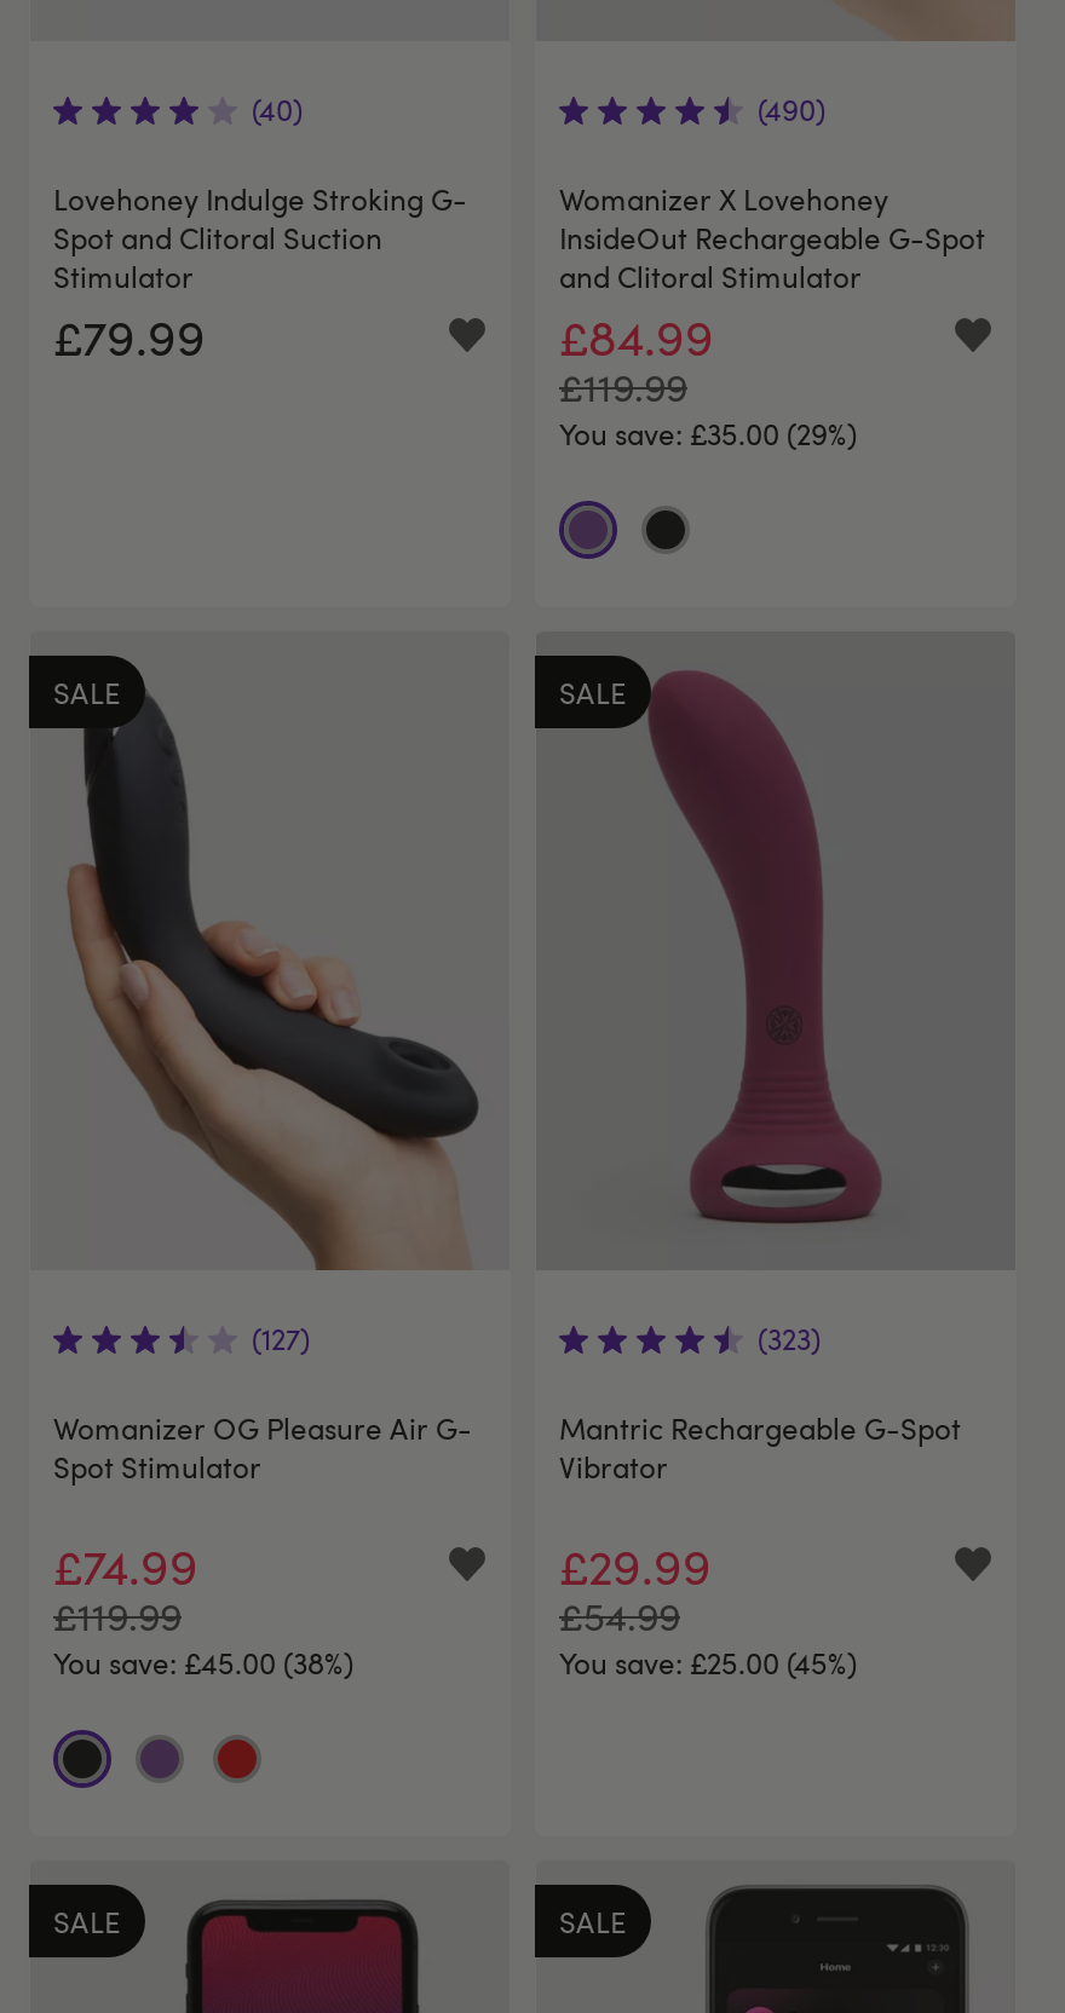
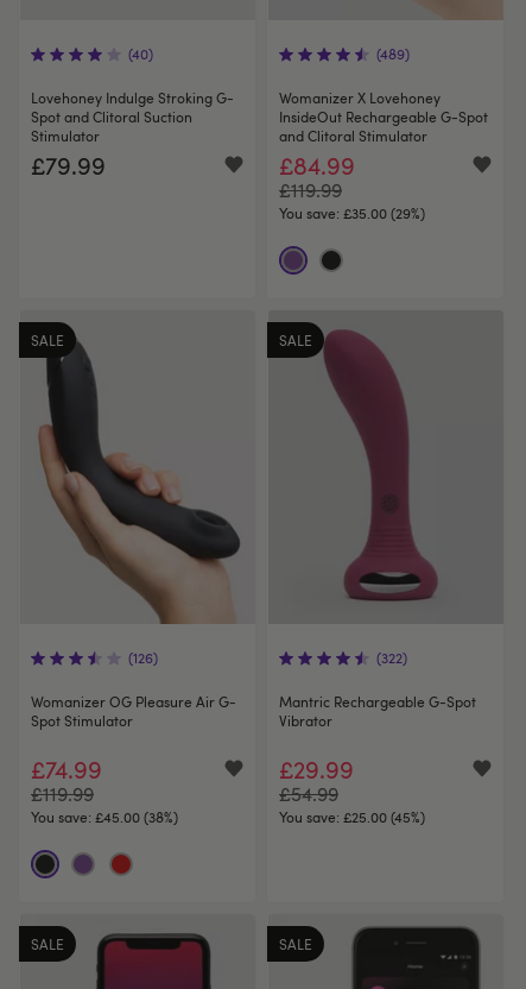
- (490)
+ (489)

- (127)
+ (126)

- (323)
+ (322)
